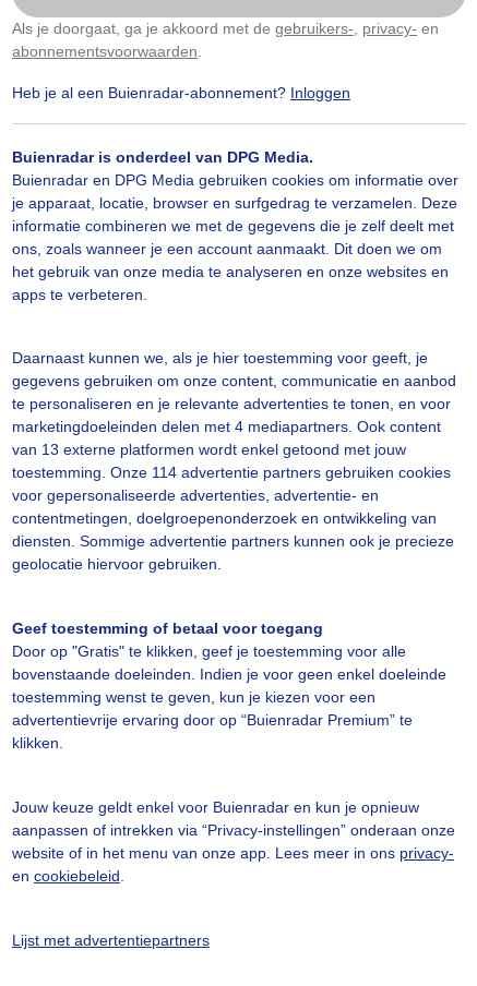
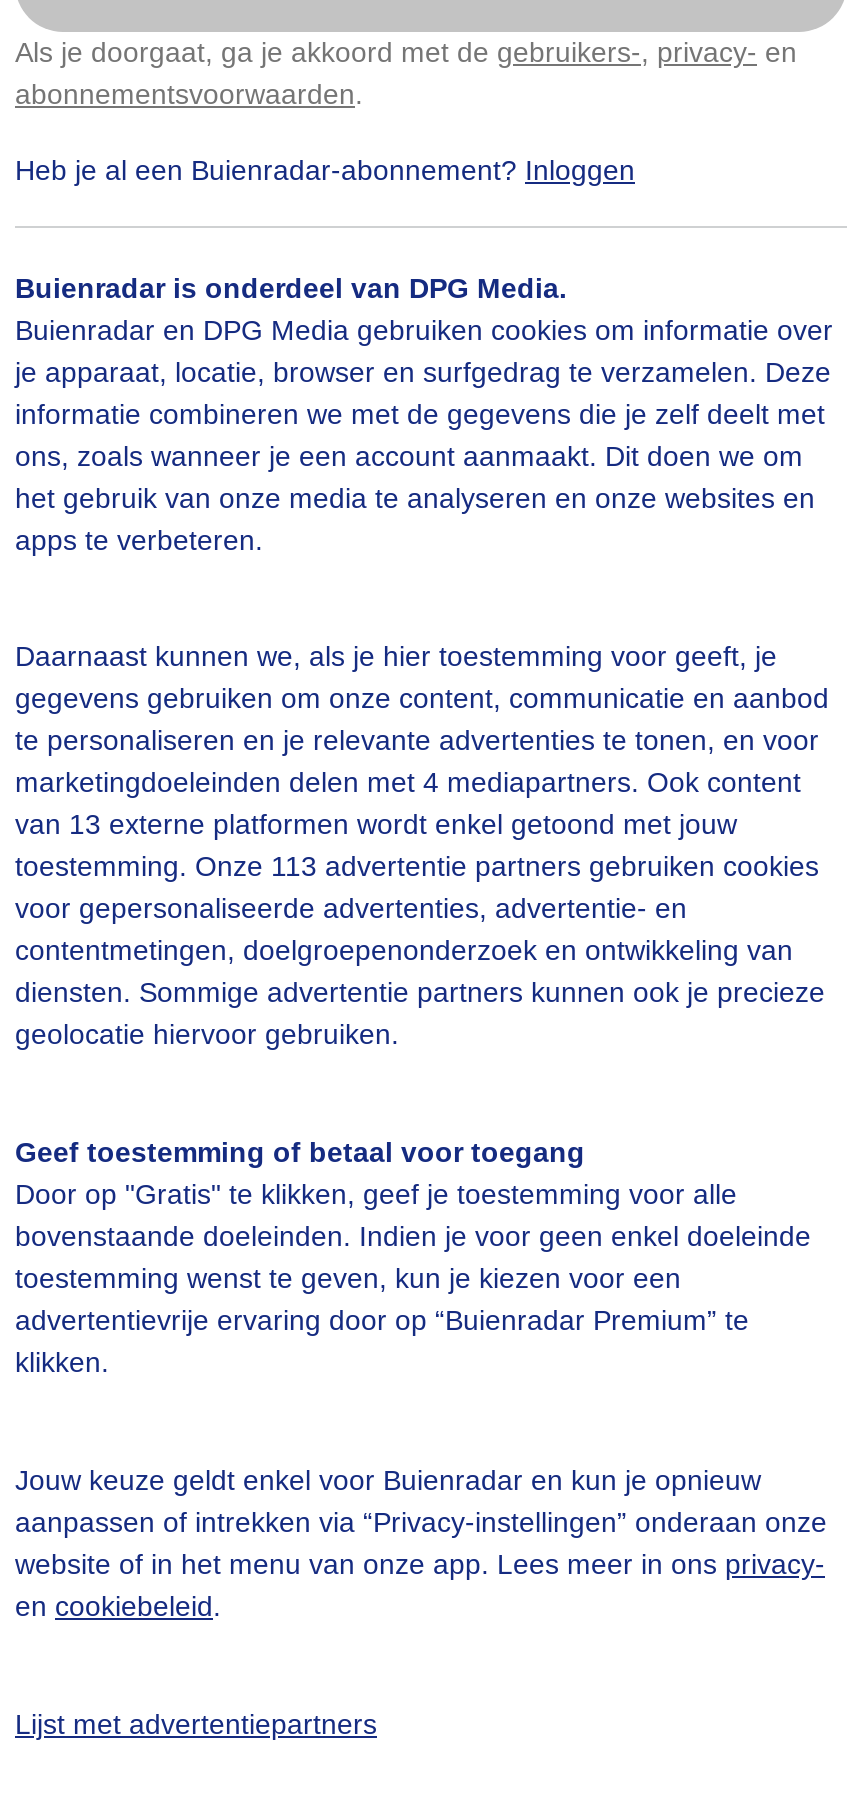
- toestemming. Onze 114 advertentie partners gebruiken cookies
+ toestemming. Onze 113 advertentie partners gebruiken cookies
